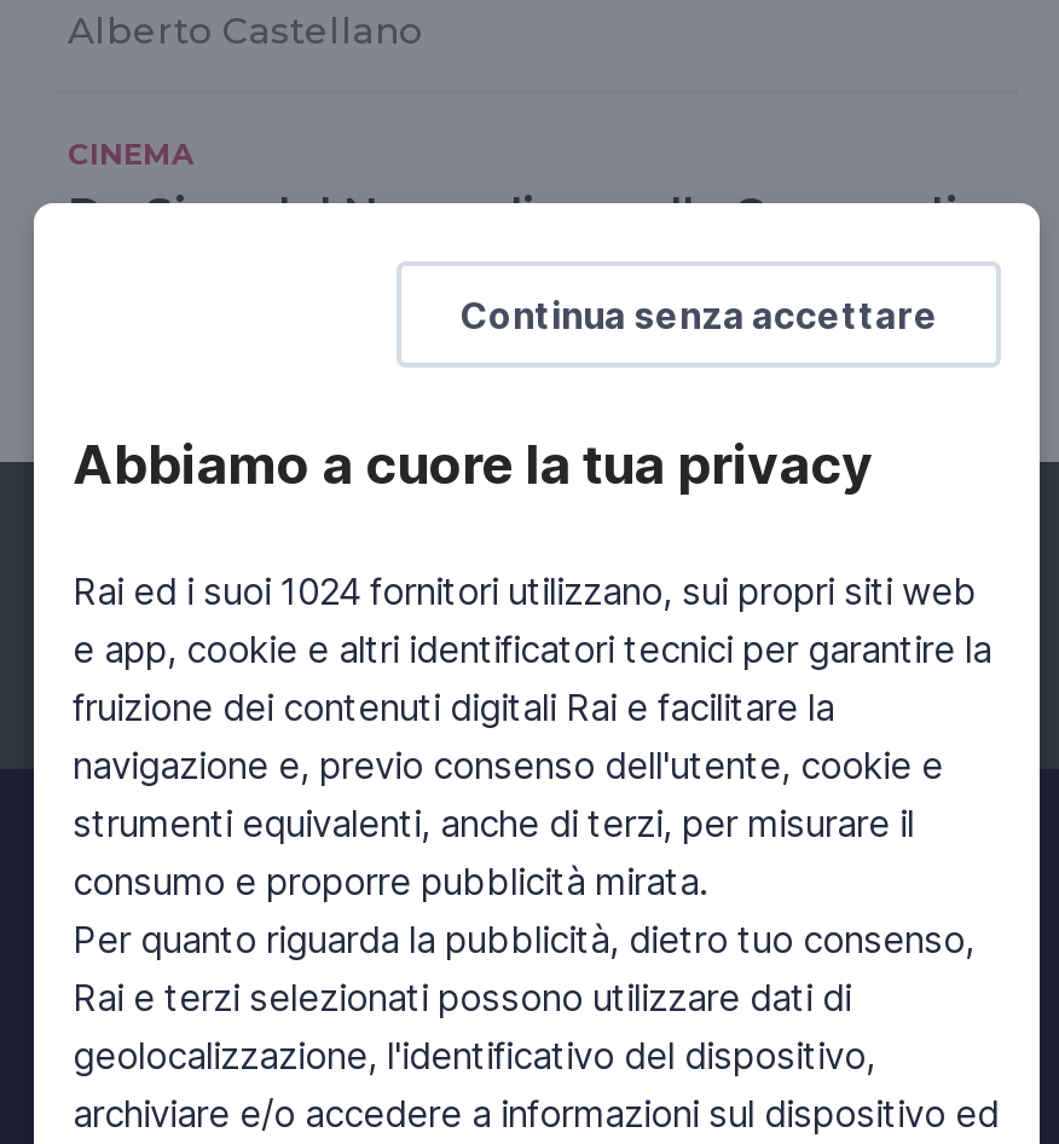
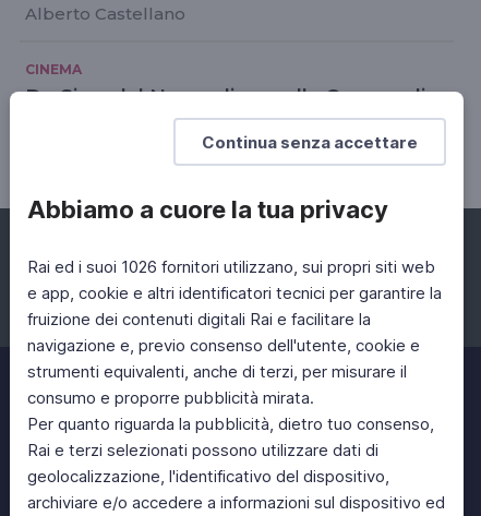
- Rai ed i suoi 1024 fornitori utilizzano, sui propri siti web
+ Rai ed i suoi 1026 fornitori utilizzano, sui propri siti web
